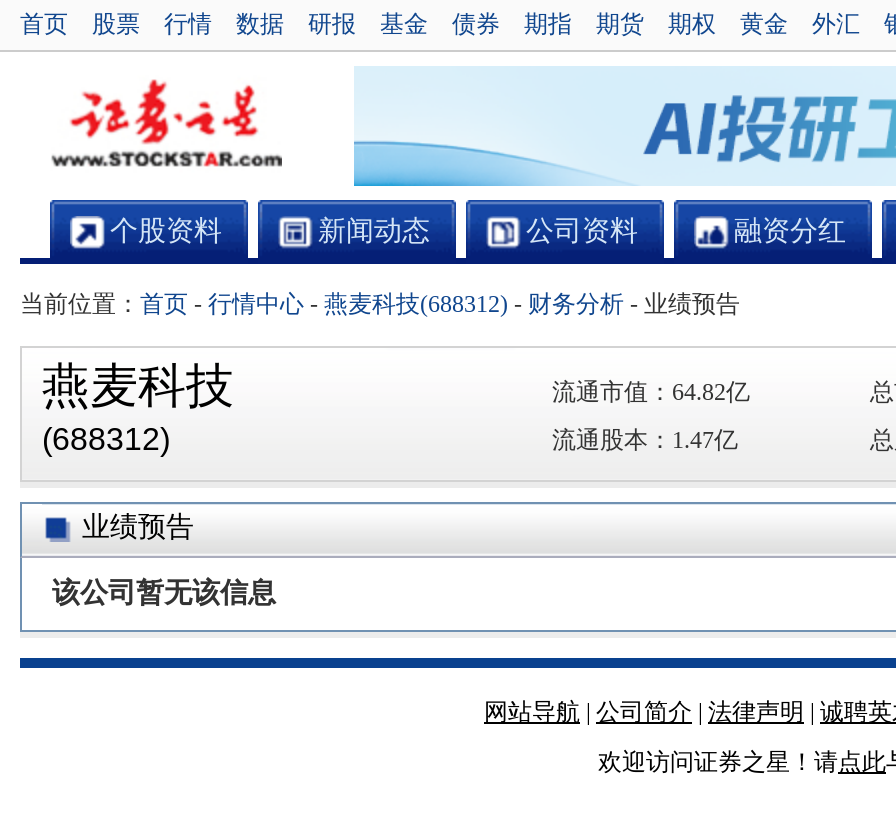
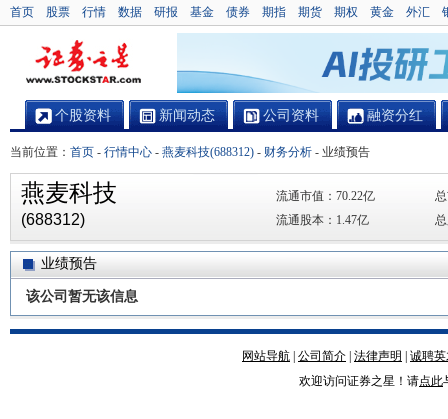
- 流通市值：64.82亿
+ 流通市值：70.22亿
